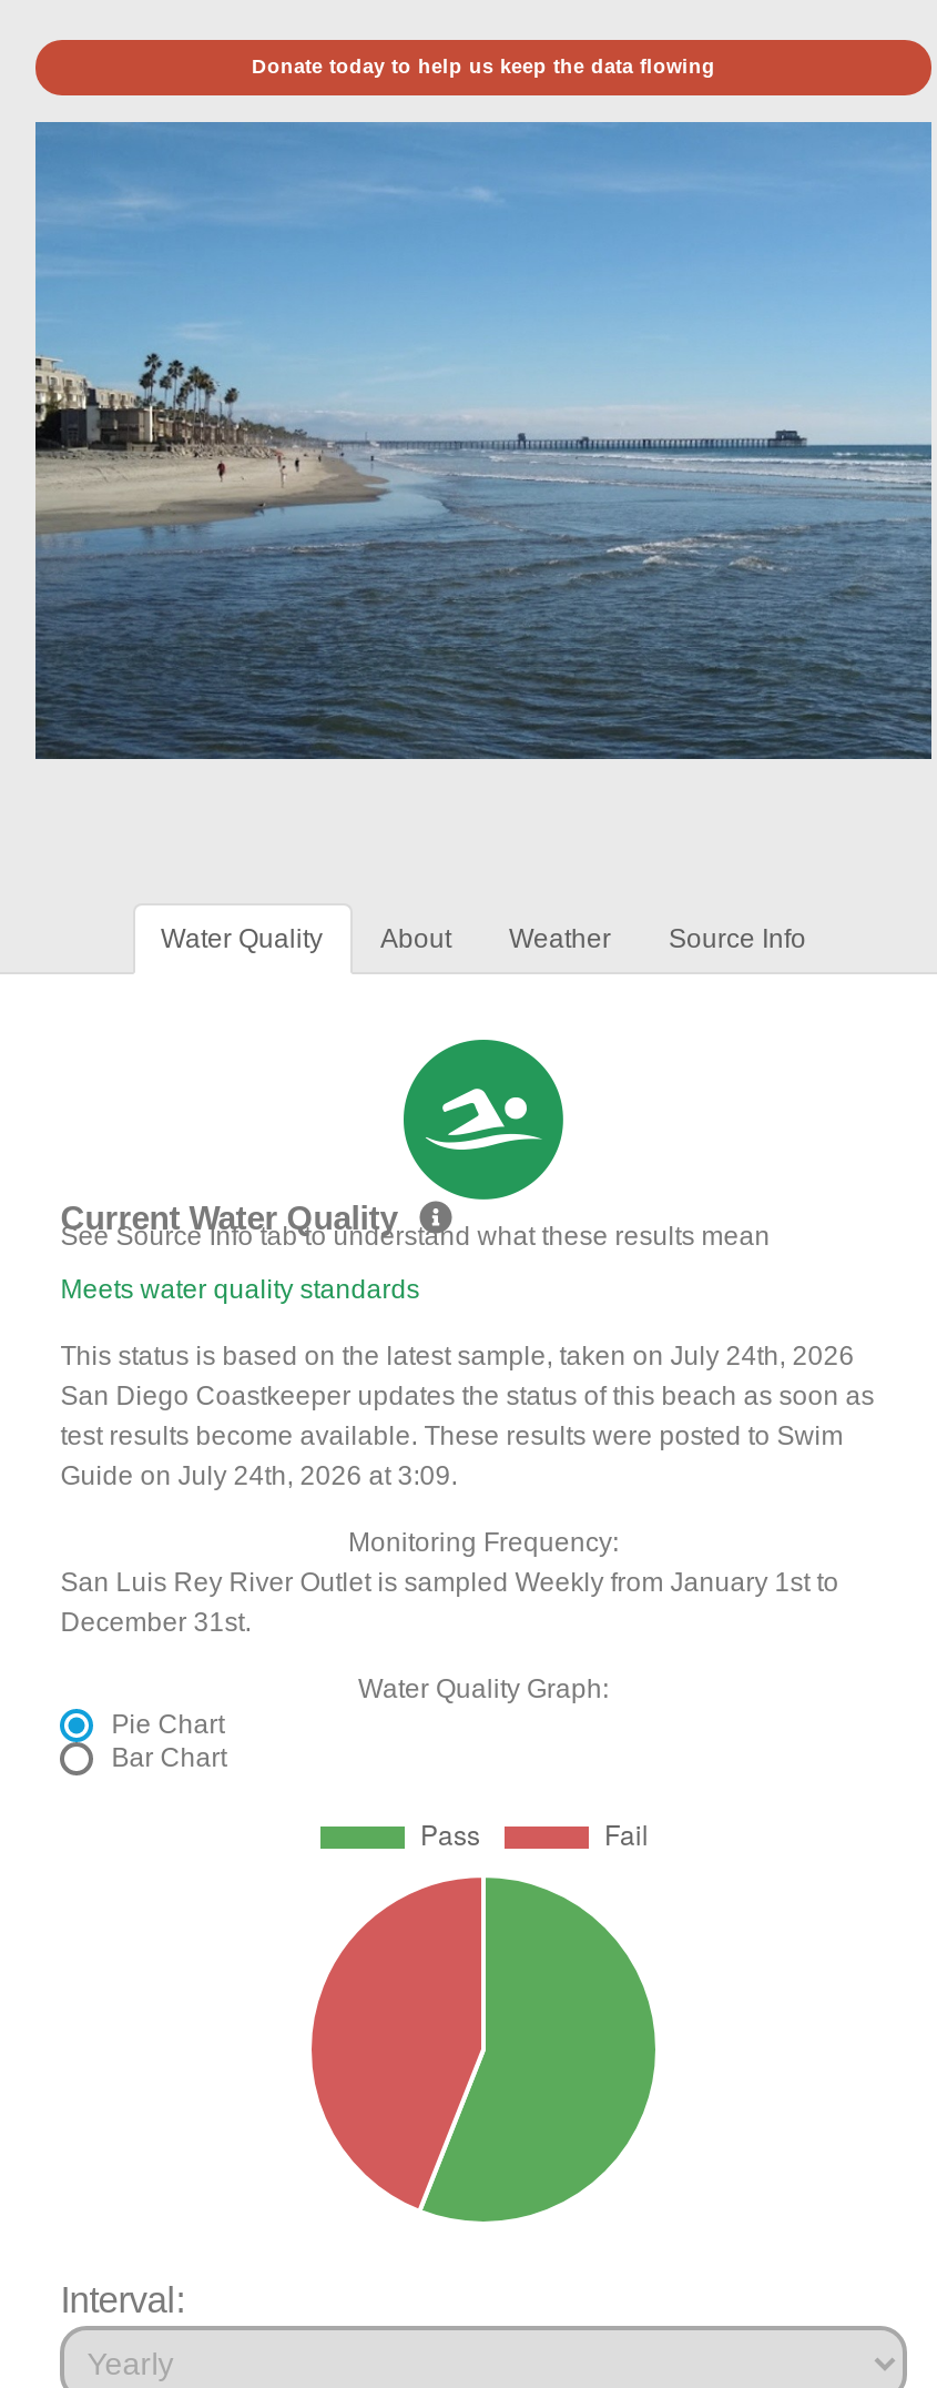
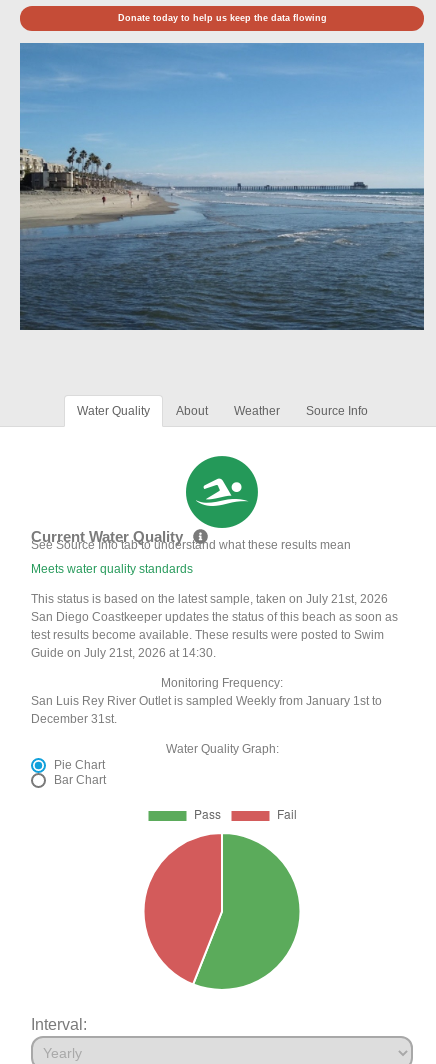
- This status is based on the latest sample, taken on July 24th, 2026
+ This status is based on the latest sample, taken on July 21st, 2026

- Guide on July 24th, 2026 at 3:09.
+ Guide on July 21st, 2026 at 14:30.
